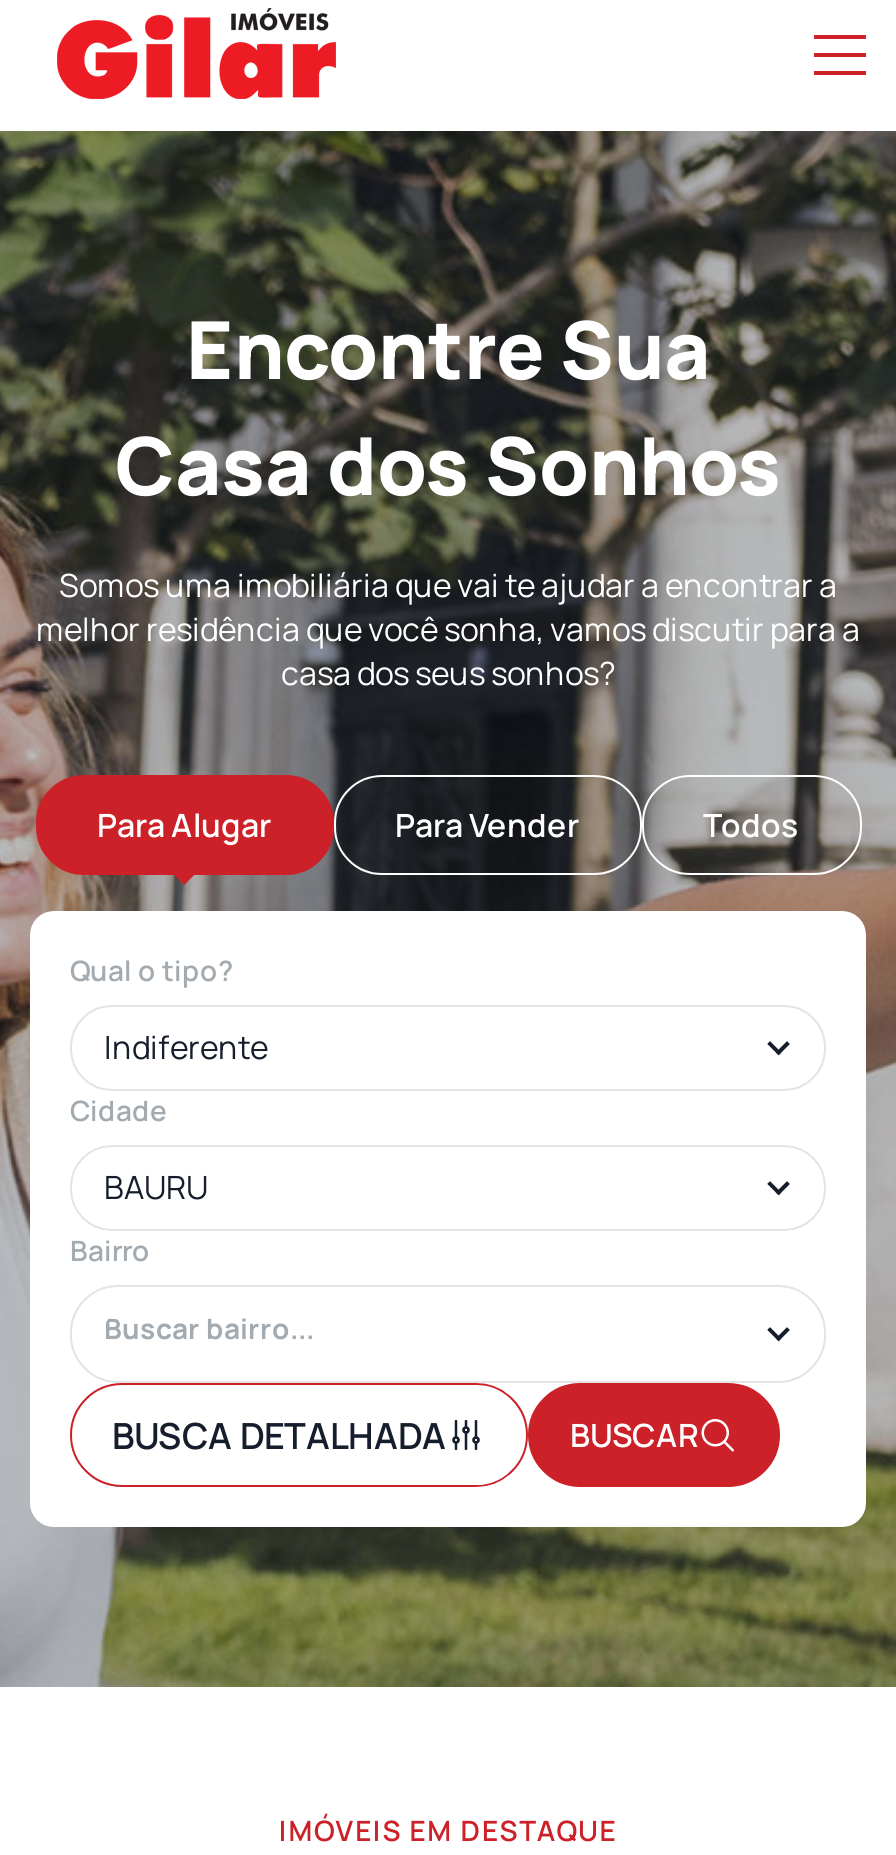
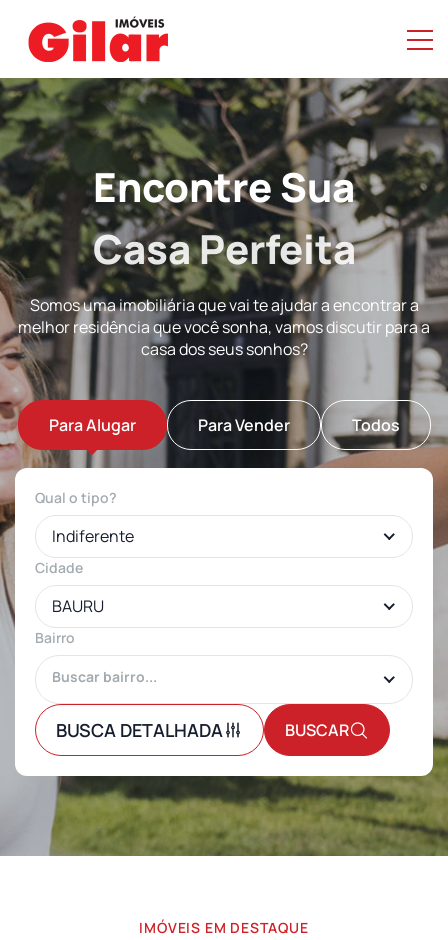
- Casa dos Sonhos
+ Casa Perfeita
